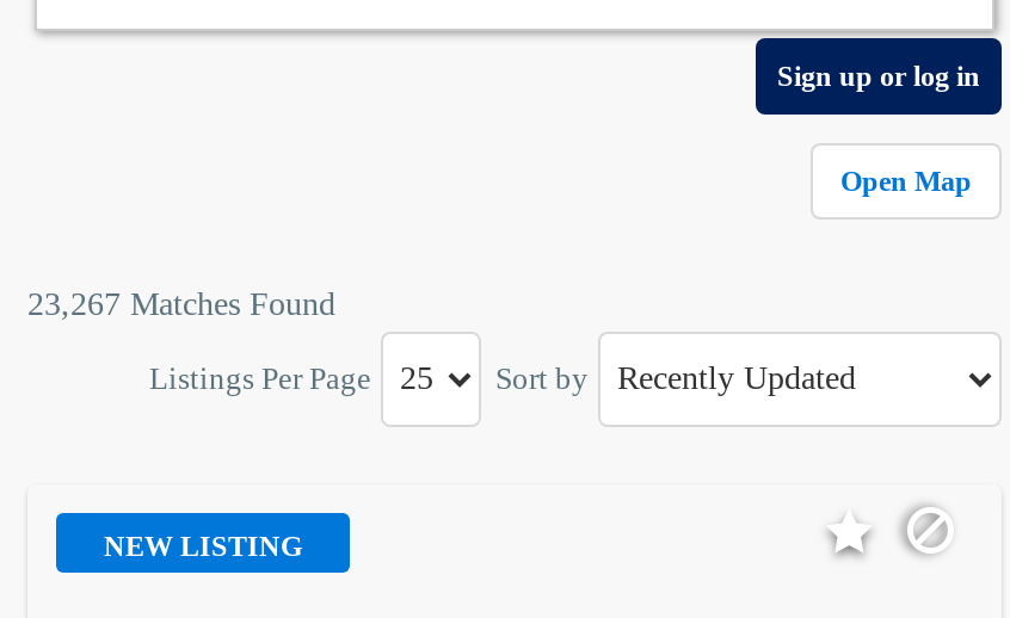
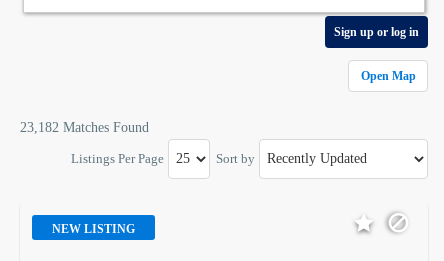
- 23,267 Matches Found
+ 23,182 Matches Found
